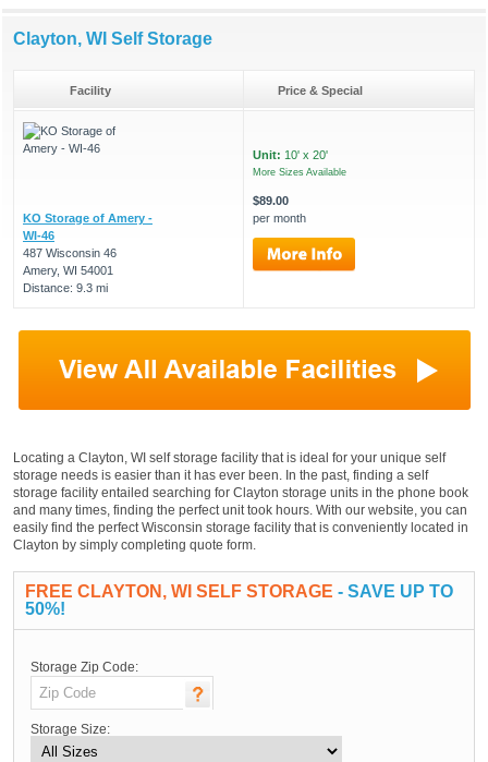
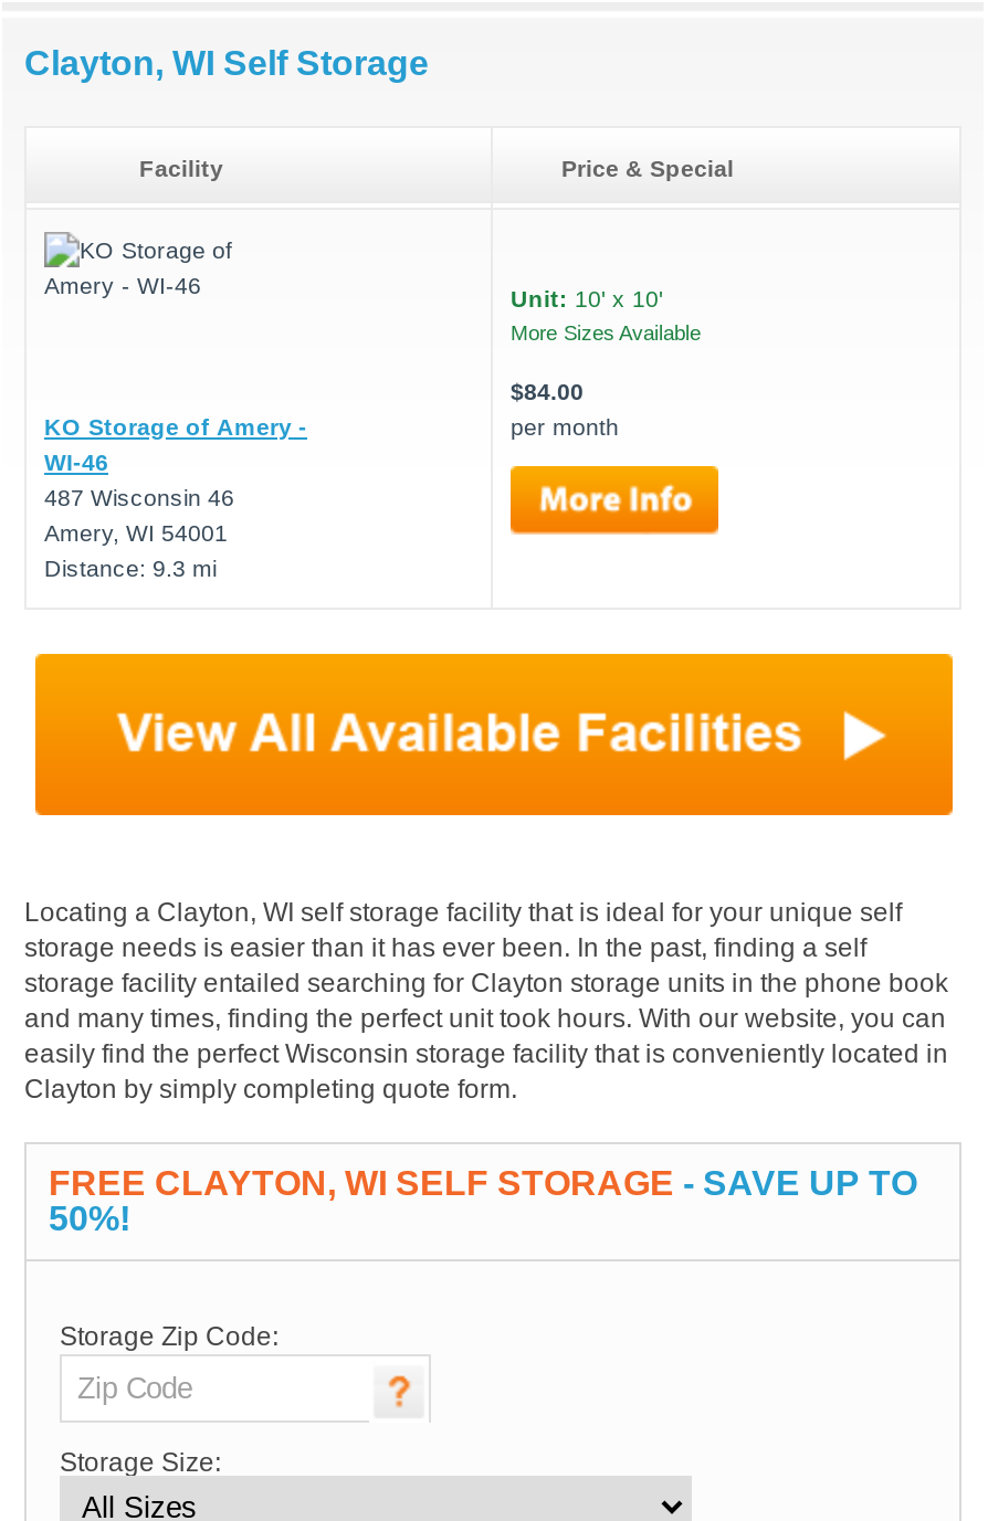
- Unit: 10' x 20'
+ Unit: 10' x 10'

- $89.00
+ $84.00
